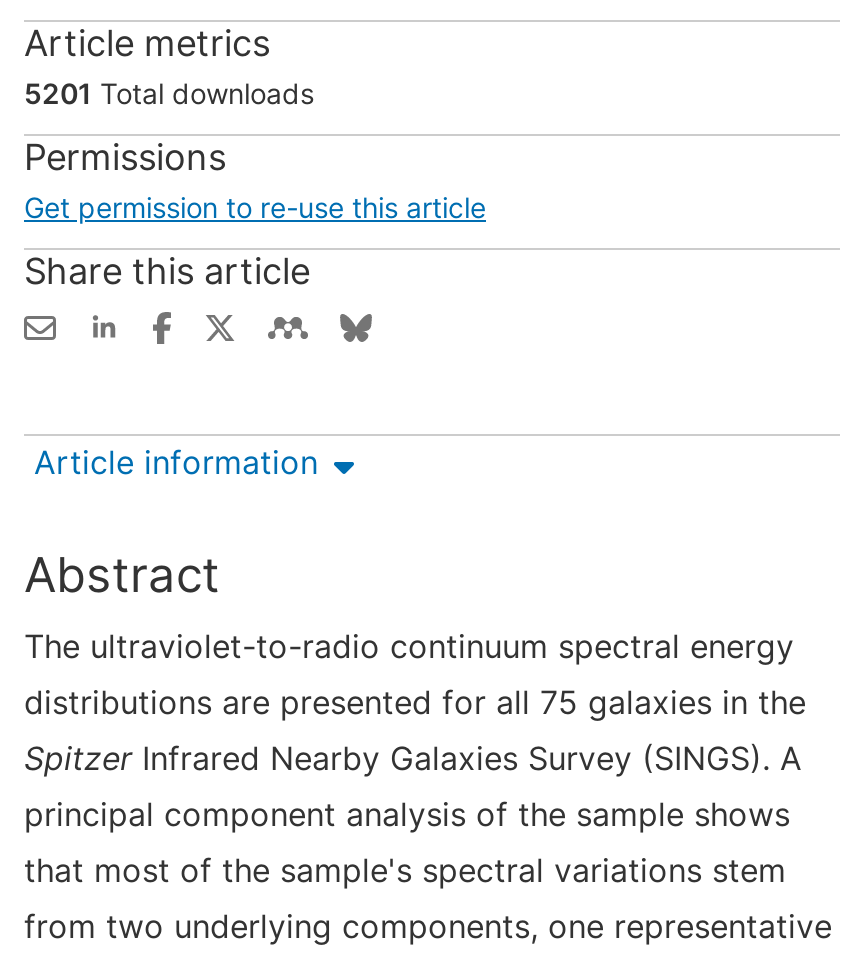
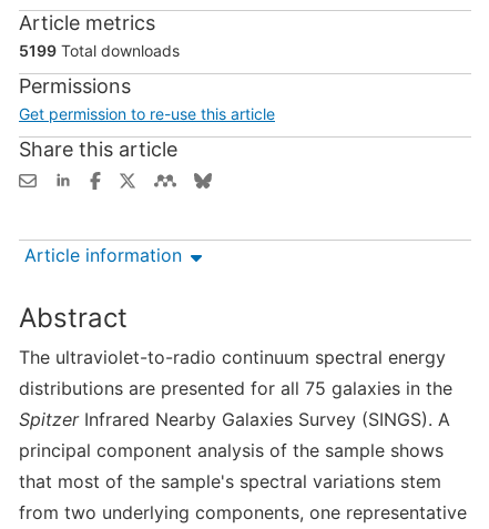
- 5201 Total downloads
+ 5199 Total downloads
